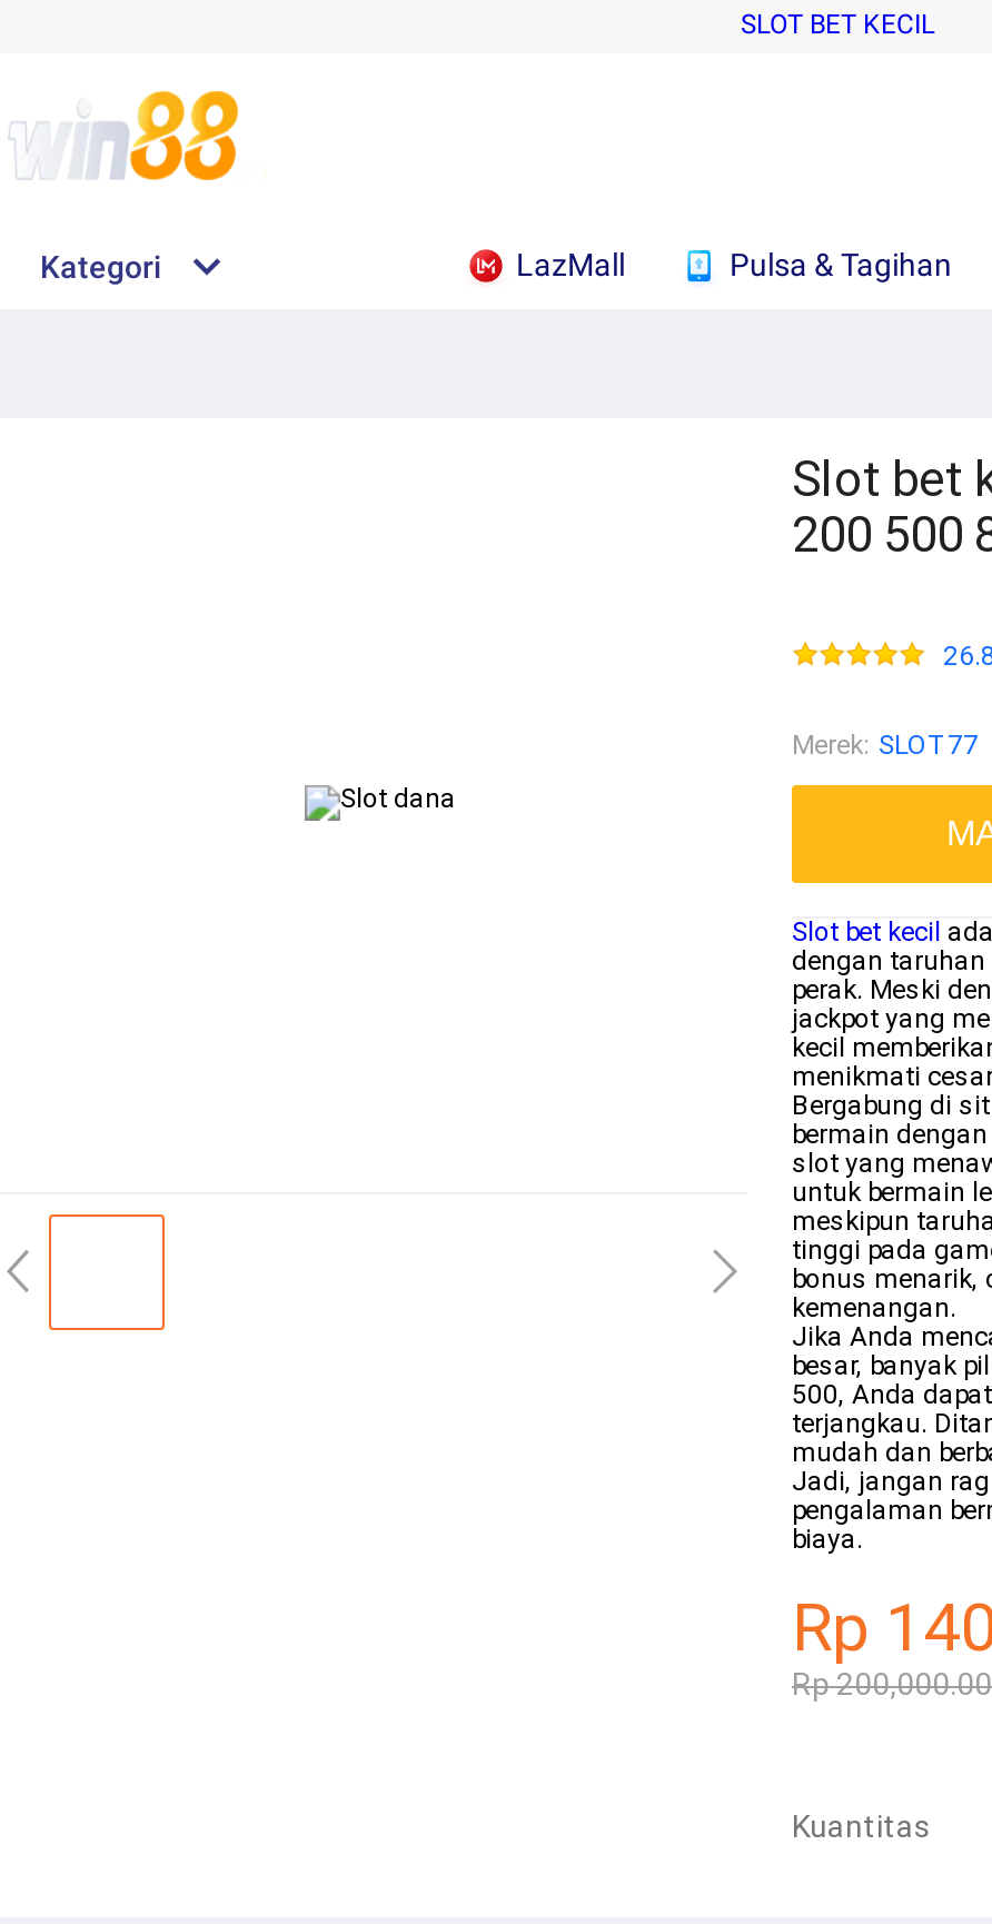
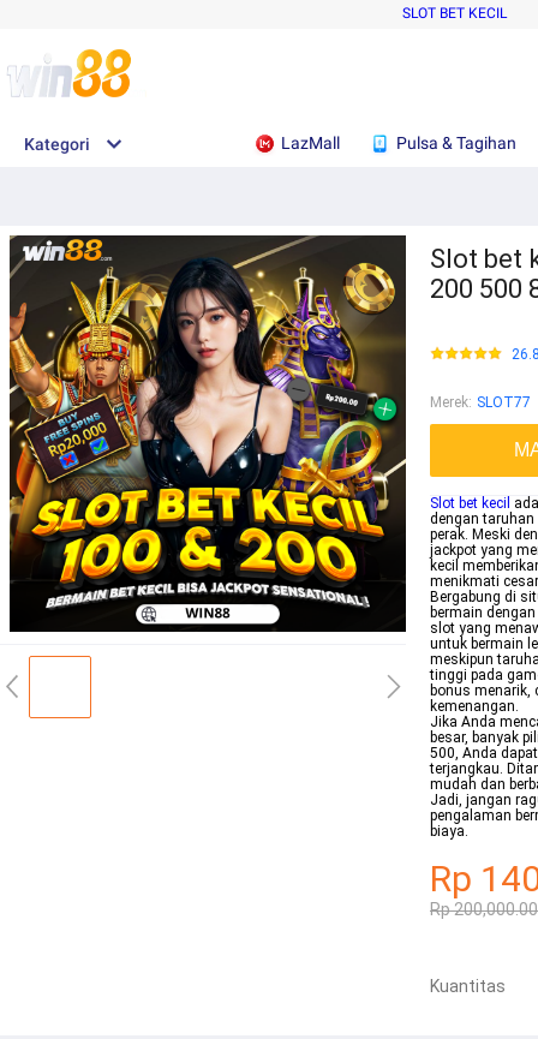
+ [image]
